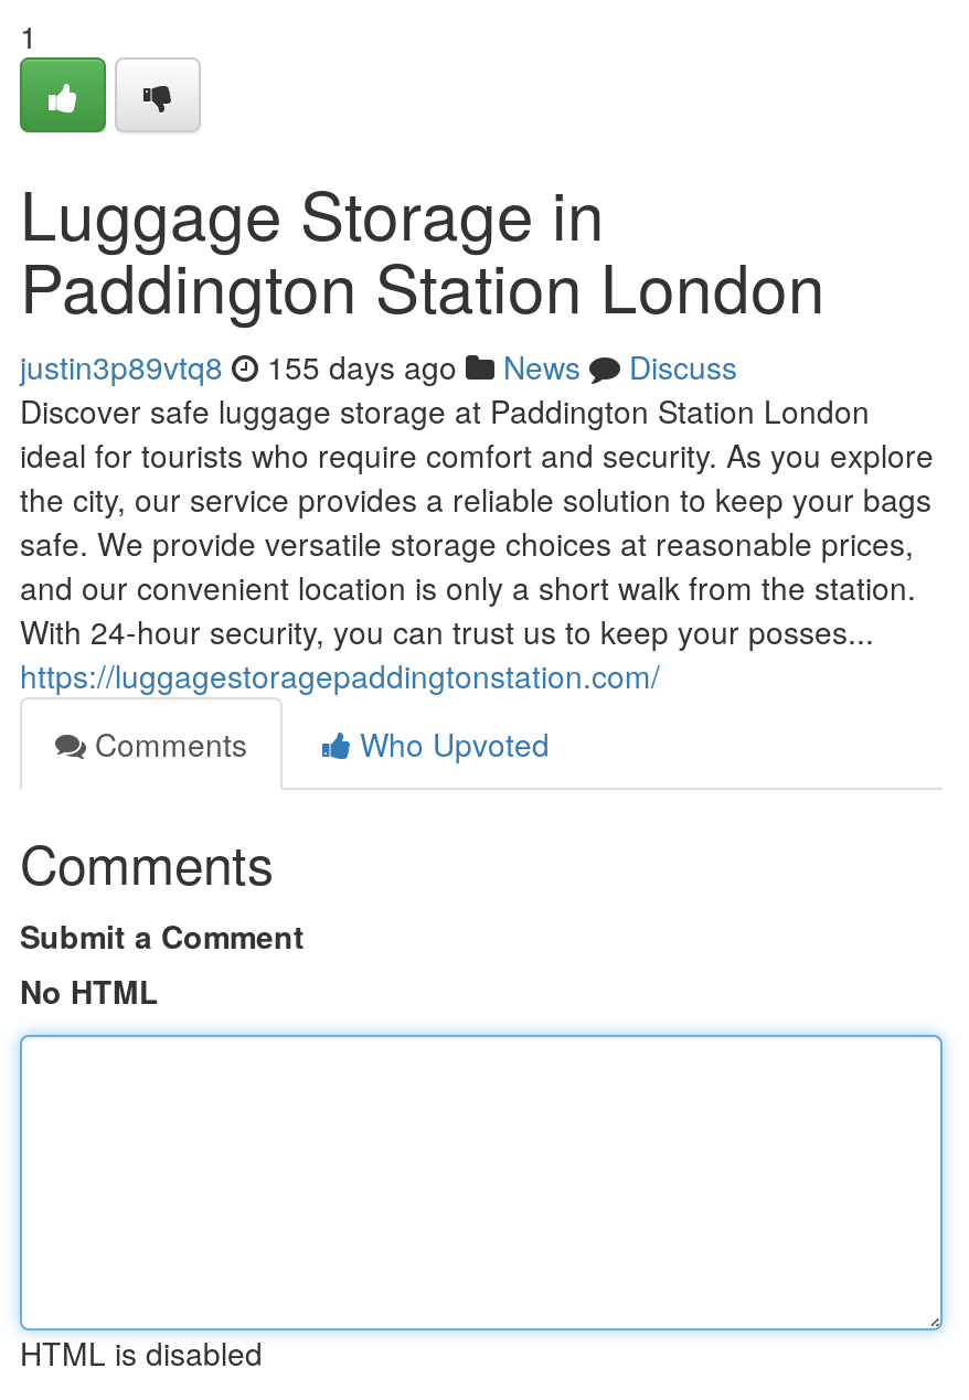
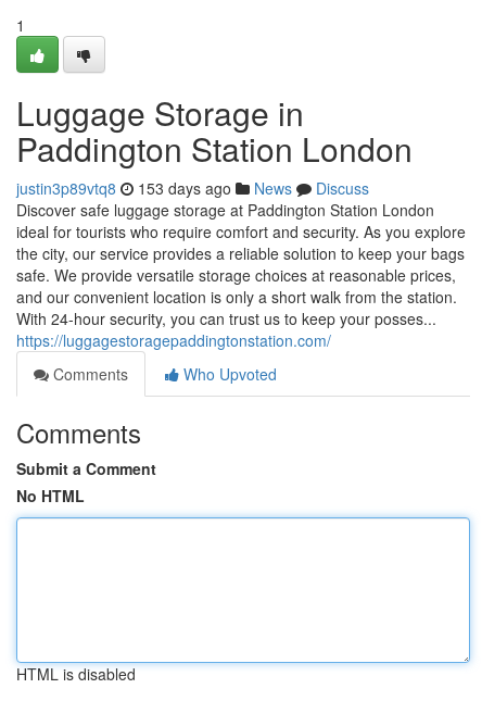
- justin3p89vtq8 155 days ago News Discuss
+ justin3p89vtq8 153 days ago News Discuss
